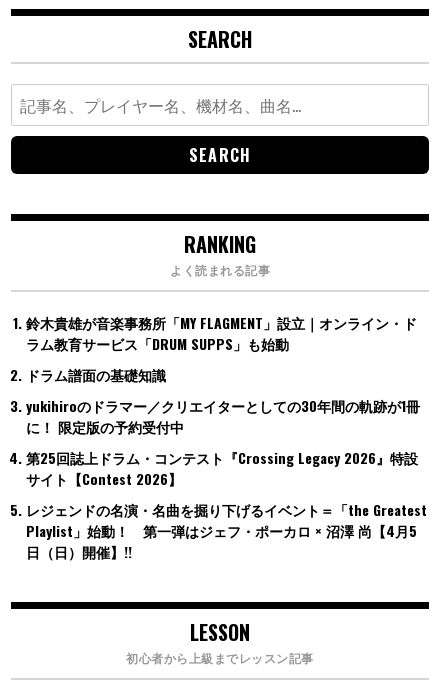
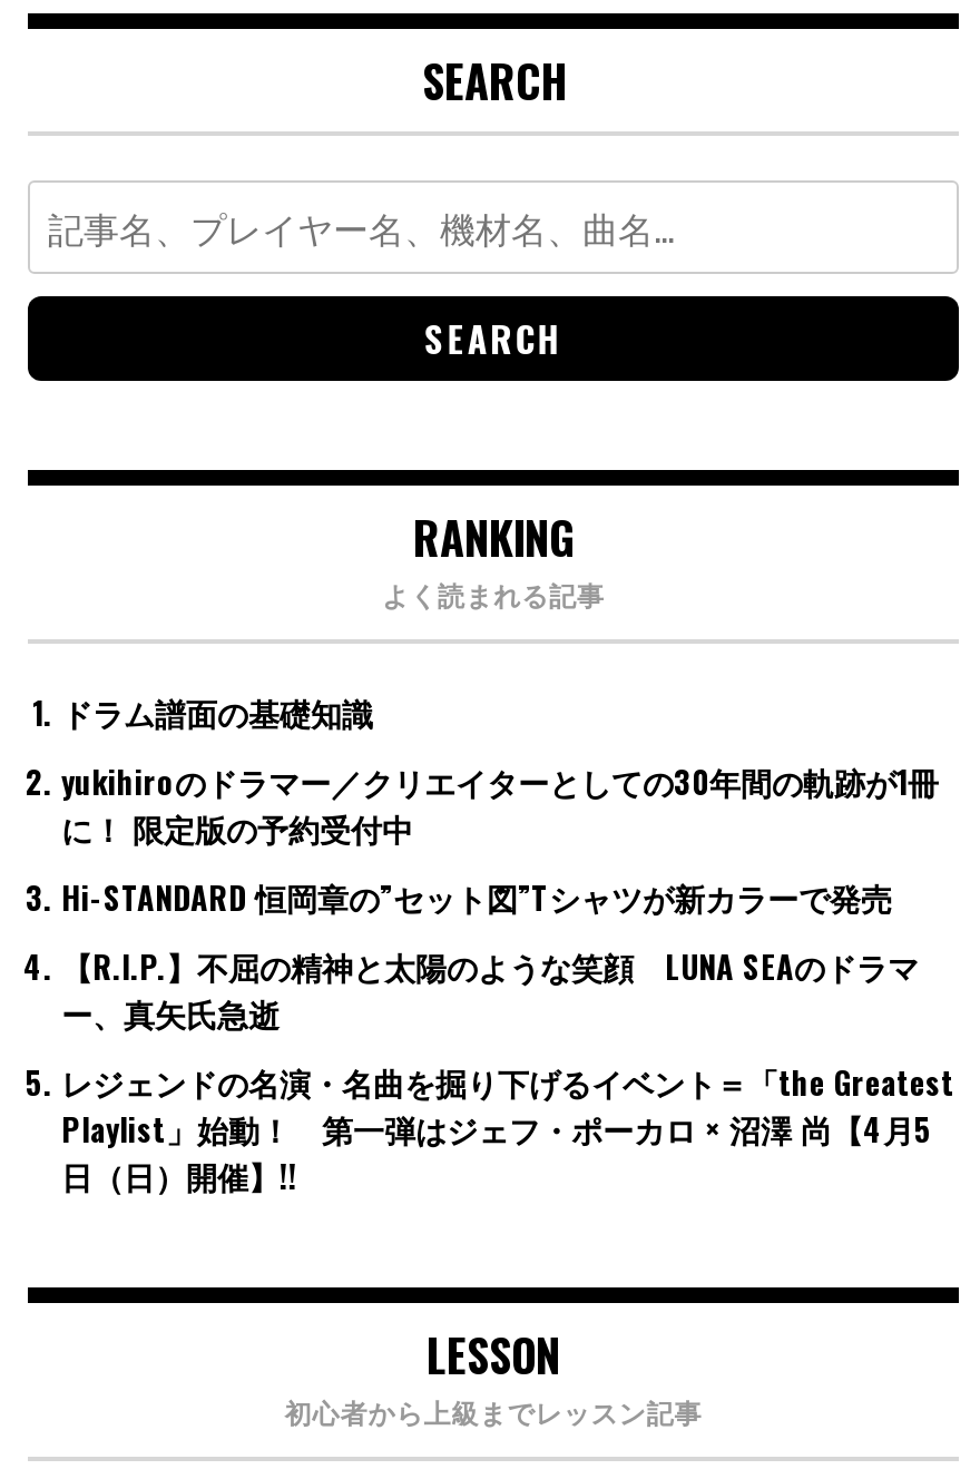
- 鈴木貴雄が音楽事務所「MY FLAGMENT」設立｜オンライン・ド
- ラム教育サービス「DRUM SUPPS」も始動

moved up: ドラム譜面の基礎知識 | yukihiroのドラマー／クリエイターとしての30年間の軌跡が1冊 | に！ 限定版の予約受付中

- 第25回誌上ドラム・コンテスト『Crossing Legacy 2026』特設
- サイト【Contest 2026】
+ Hi-STANDARD 恒岡章の”セット図”Tシャツが新カラーで発売
+ 【R.I.P.】不屈の精神と太陽のような笑顔 LUNA SEAのドラマ
+ ー、真矢氏急逝
